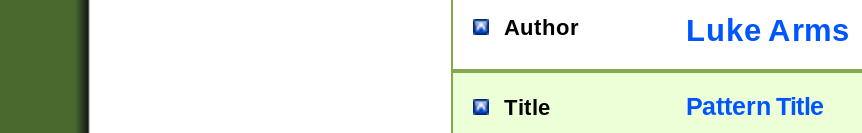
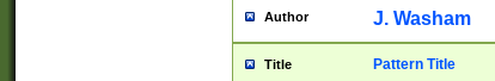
- Luke Arms
+ J. Washam
